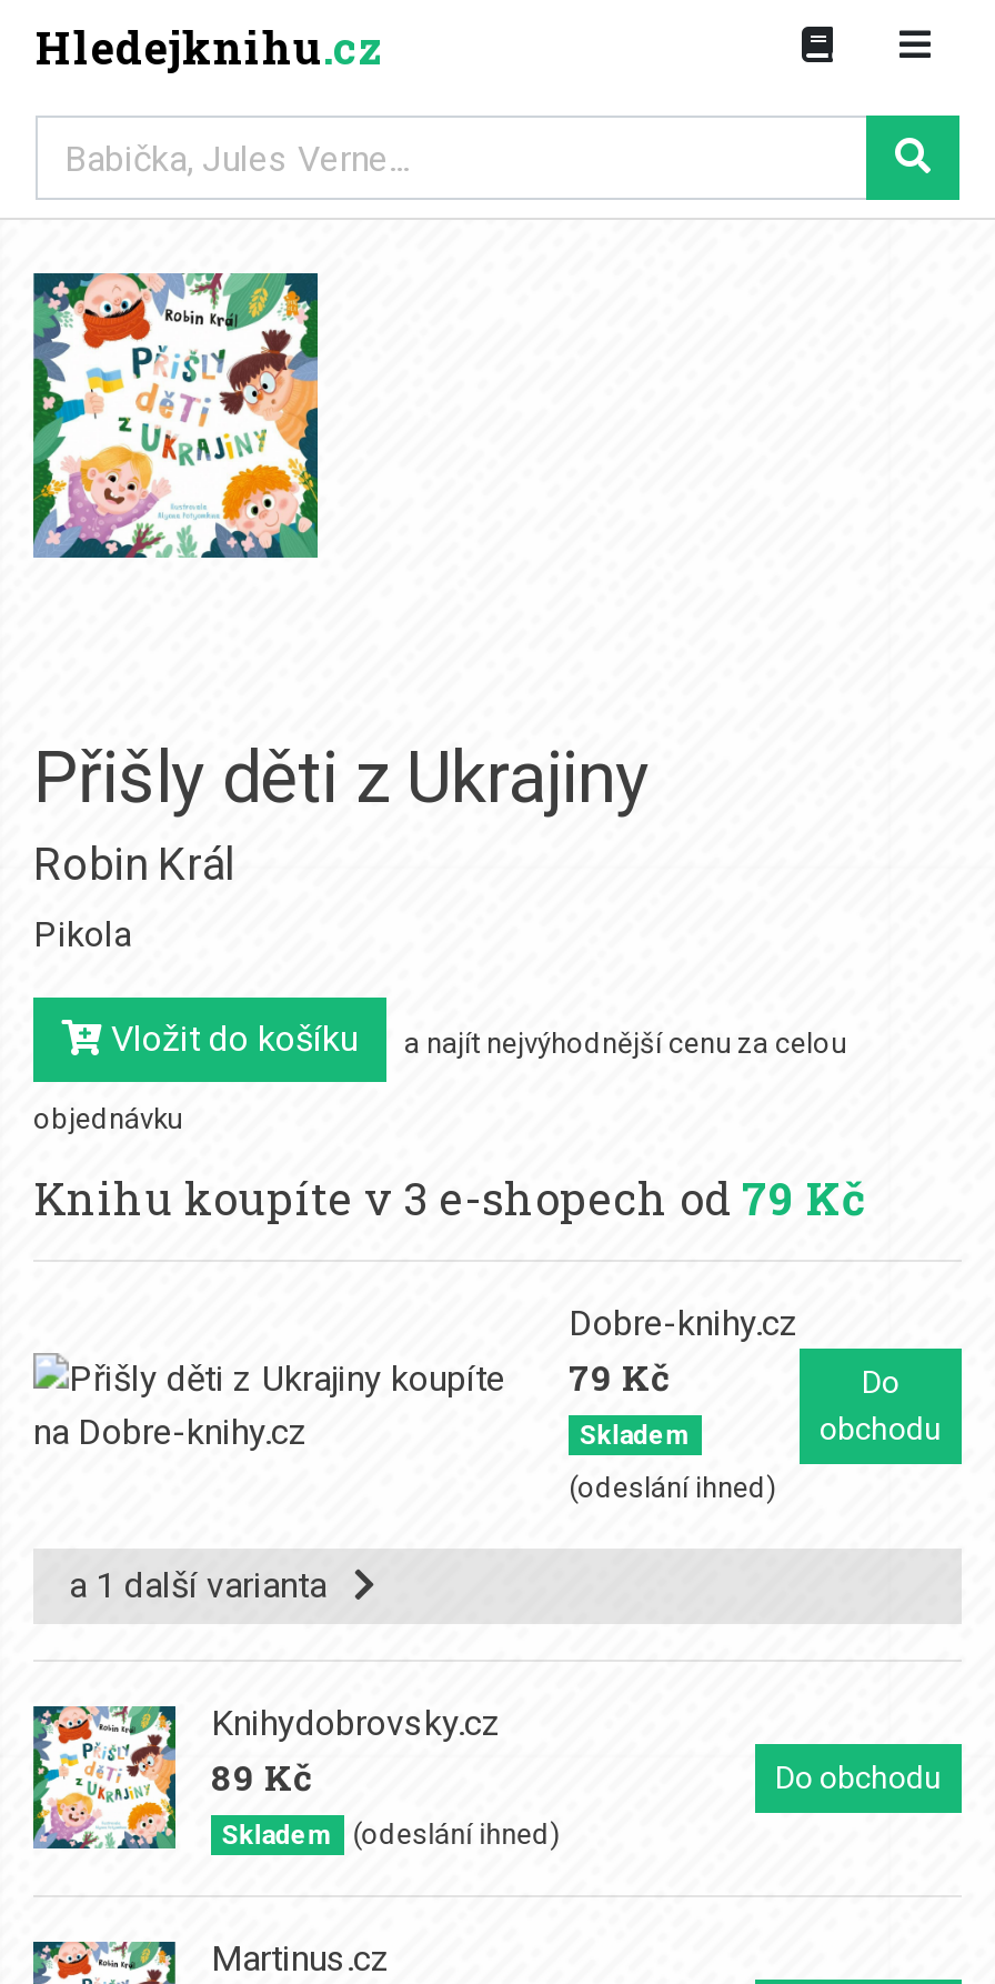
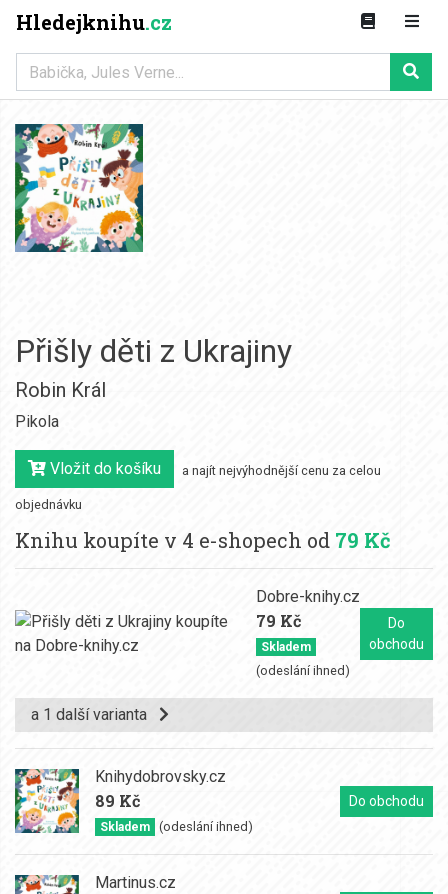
- Knihu koupíte v 3 e-shopech od 79 Kč
+ Knihu koupíte v 4 e-shopech od 79 Kč
